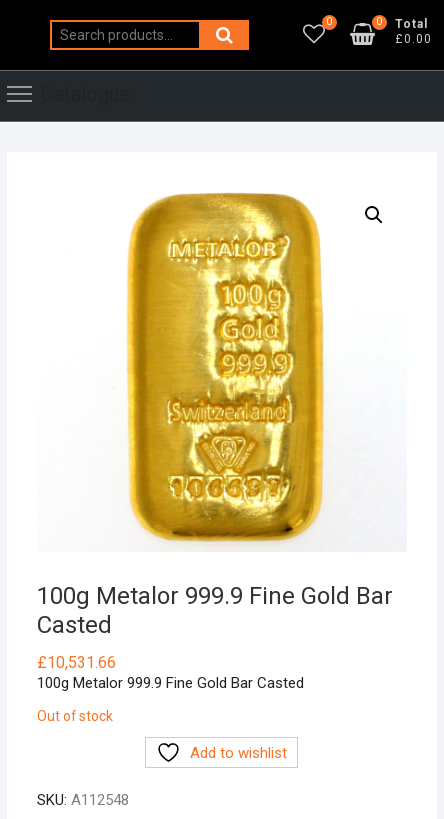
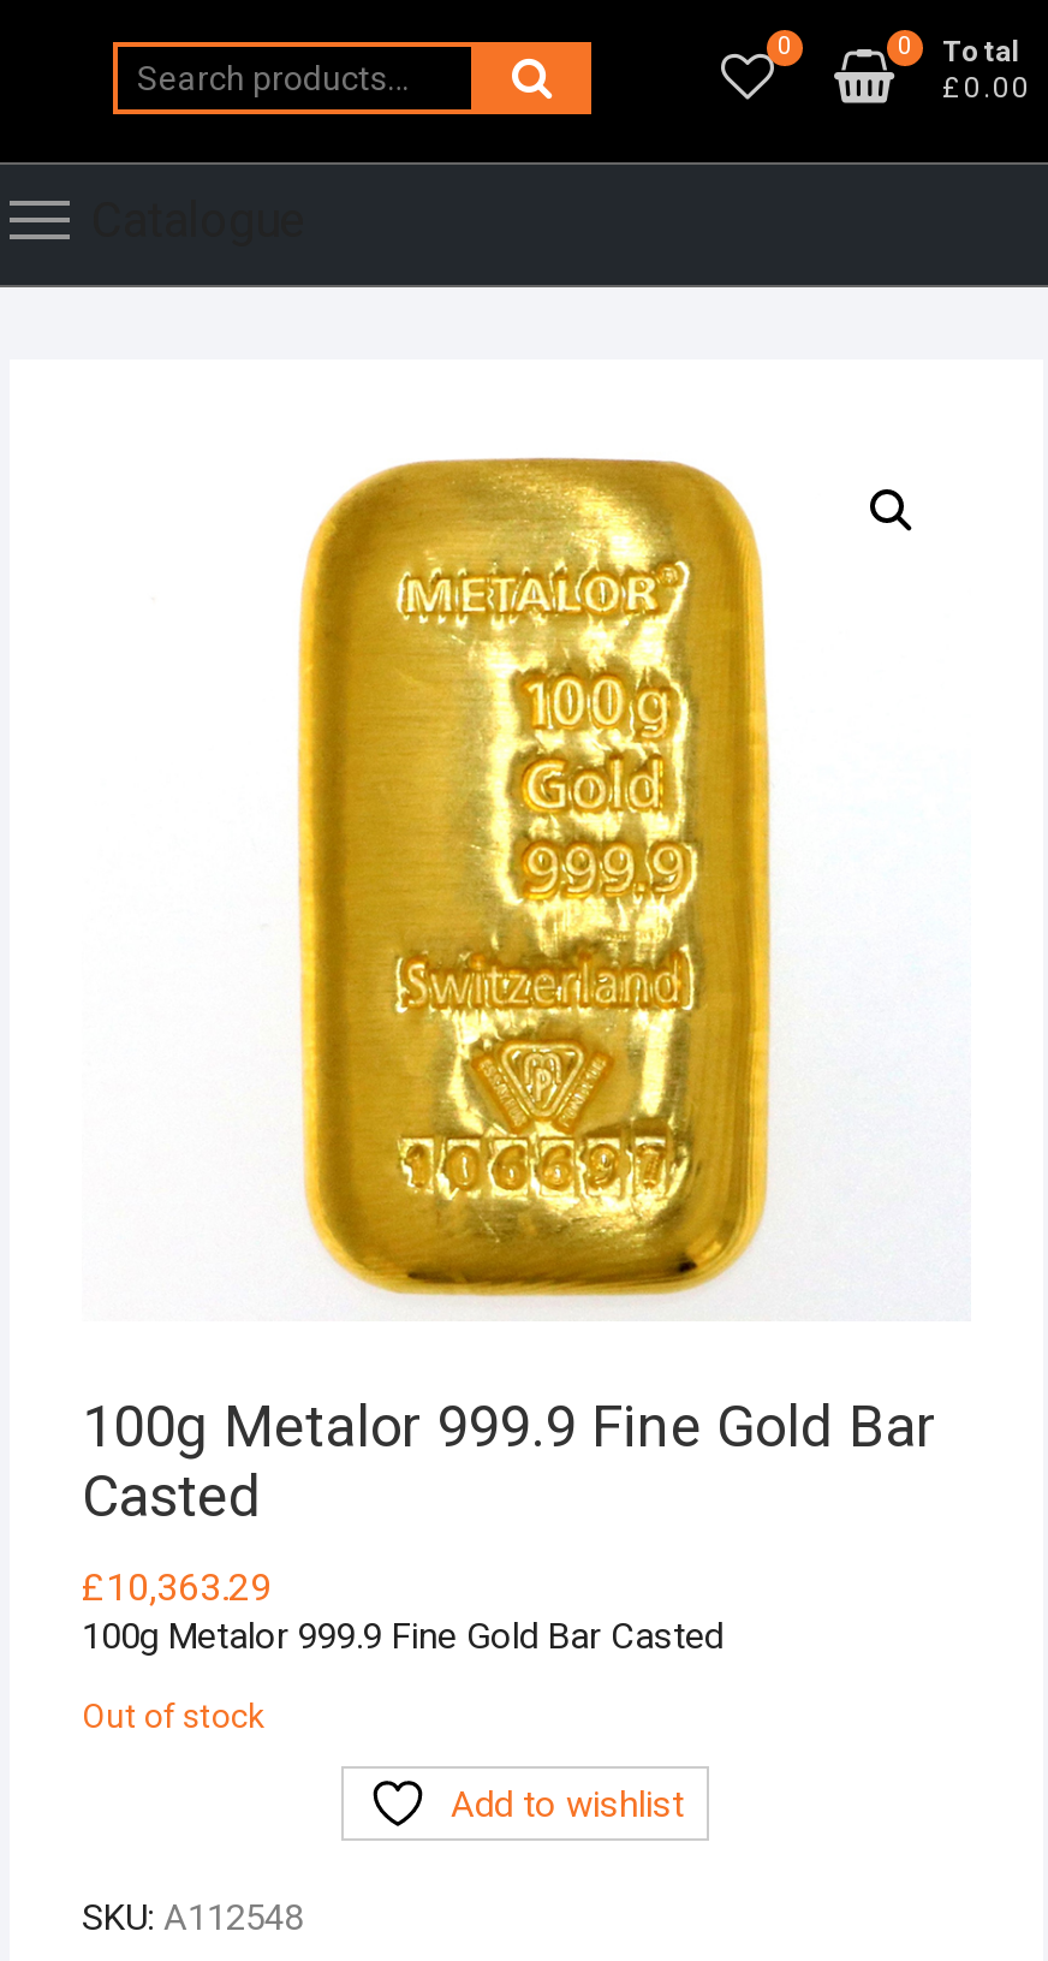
- £10,531.66
+ £10,363.29
